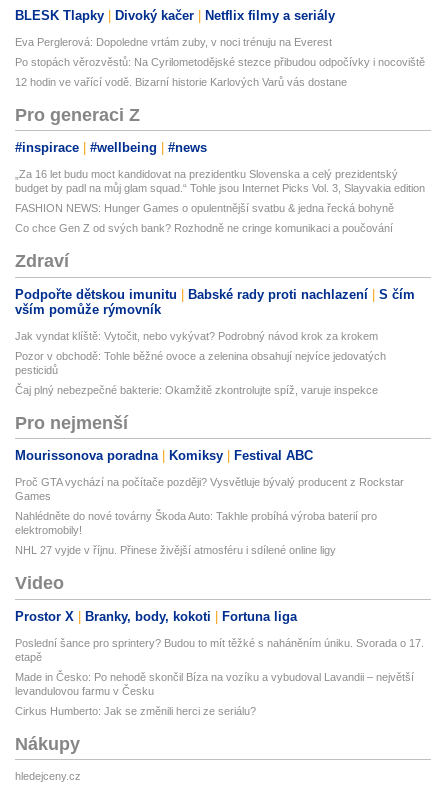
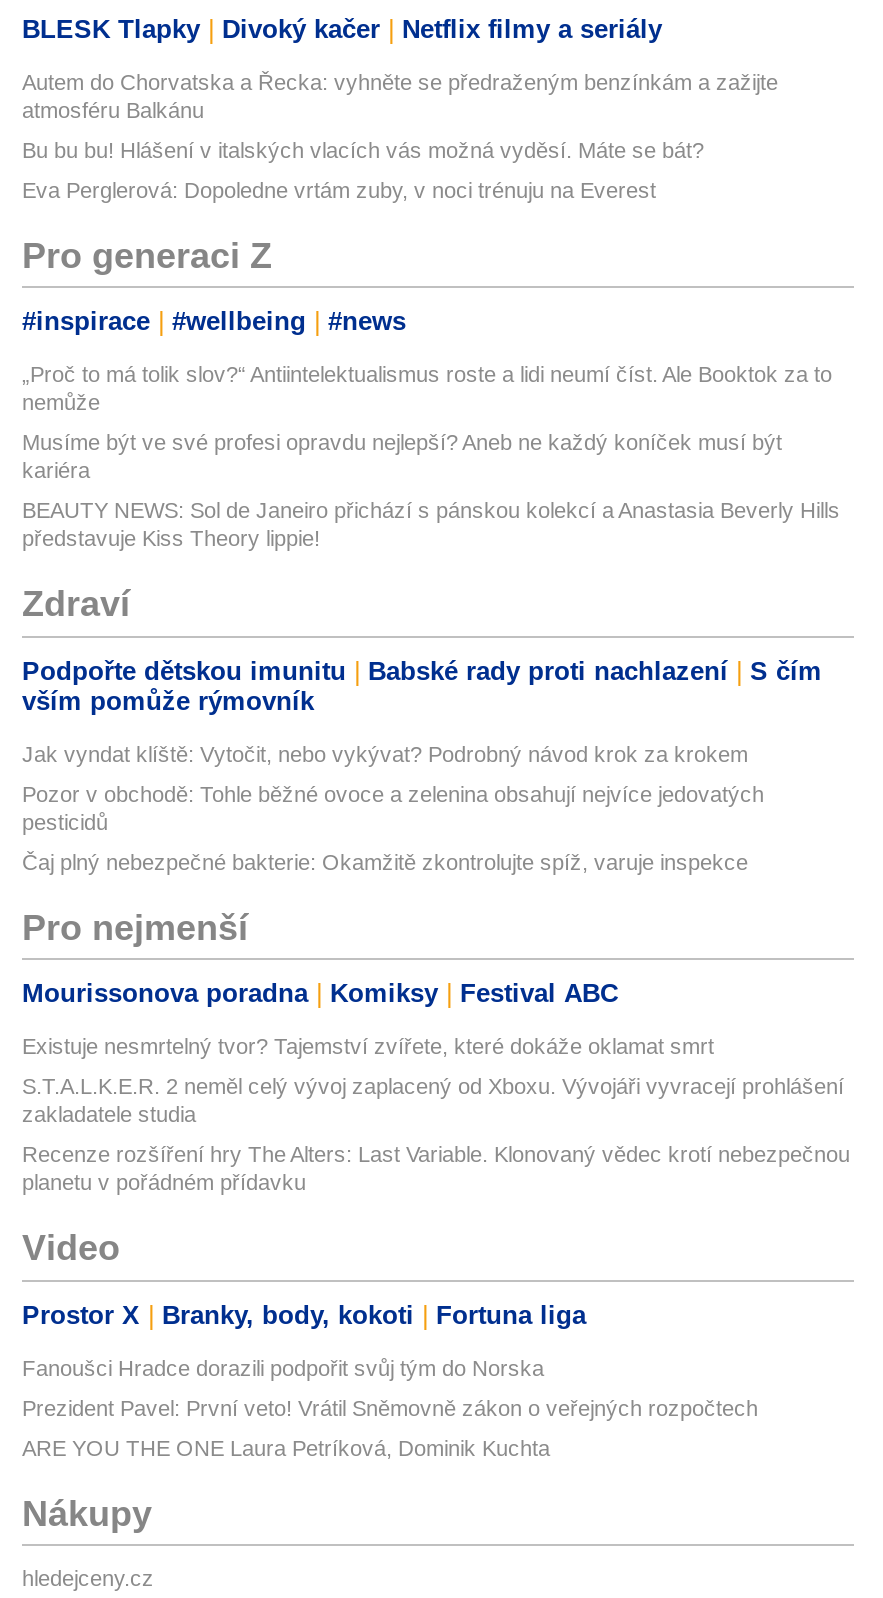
+ Autem do Chorvatska a Řecka: vyhněte se předraženým benzínkám a zažijte
+ atmosféru Balkánu
+ Bu bu bu! Hlášení v italských vlacích vás možná vyděsí. Máte se bát?

moved down: Eva Perglerová: Dopoledne vrtám zuby, v noci trénuju na Everest

- Po stopách věrozvěstů: Na Cyrilometodějské stezce přibudou odpočívky i nocoviště
- 12 hodin ve vařící vodě. Bizarní historie Karlových Varů vás dostane

- „Za 16 let budu moct kandidovat na prezidentku Slovenska a celý prezidentský
- budget by padl na můj glam squad.“ Tohle jsou Internet Picks Vol. 3, Slayvakia edition
+ „Proč to má tolik slov?“ Antiintelektualismus roste a lidi neumí číst. Ale Booktok za to
+ nemůže

- FASHION NEWS: Hunger Games o opulentnější svatbu & jedna řecká bohyně
+ Musíme být ve své profesi opravdu nejlepší? Aneb ne každý koníček musí být
+ kariéra

- Co chce Gen Z od svých bank? Rozhodně ne cringe komunikaci a poučování
+ BEAUTY NEWS: Sol de Janeiro přichází s pánskou kolekcí a Anastasia Beverly Hills
+ představuje Kiss Theory lippie!

moved down: Zdraví | Podpořte dětskou imunitu | Babské rady proti nachlazení | ... | Komiksy | Festival ABC

- Proč GTA vychází na počítače později? Vysvětluje bývalý producent z Rockstar
- Games
+ Existuje nesmrtelný tvor? Tajemství zvířete, které dokáže oklamat smrt

- Nahlédněte do nové továrny Škoda Auto: Takhle probíhá výroba baterií pro
- elektromobily!
+ S.T.A.L.K.E.R. 2 neměl celý vývoj zaplacený od Xboxu. Vývojáři vyvracejí prohlášení
+ zakladatele studia

- NHL 27 vyjde v říjnu. Přinese živější atmosféru i sdílené online ligy
+ Recenze rozšíření hry The Alters: Last Variable. Klonovaný vědec krotí nebezpečnou
+ planetu v pořádném přídavku

moved down: Video | Prostor X | Branky, body, kokoti | Fortuna liga

- Poslední šance pro sprintery? Budou to mít těžké s naháněním úniku. Svorada o 17.
- etapě
+ Fanoušci Hradce dorazili podpořit svůj tým do Norska

- Made in Česko: Po nehodě skončil Bíza na vozíku a vybudoval Lavandii – největší
- levandulovou farmu v Česku
+ Prezident Pavel: První veto! Vrátil Sněmovně zákon o veřejných rozpočtech

- Cirkus Humberto: Jak se změnili herci ze seriálu?
+ ARE YOU THE ONE Laura Petríková, Dominik Kuchta
